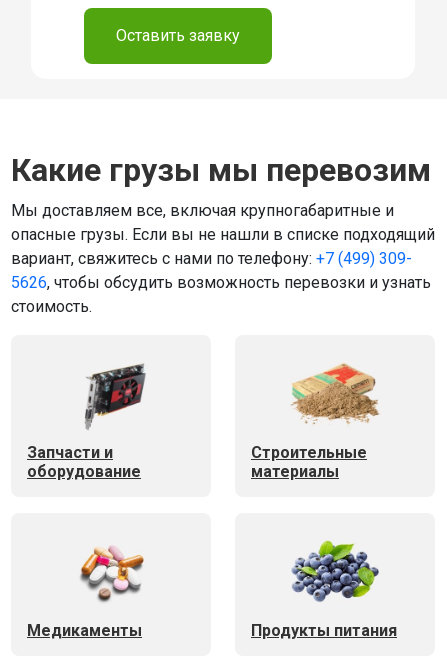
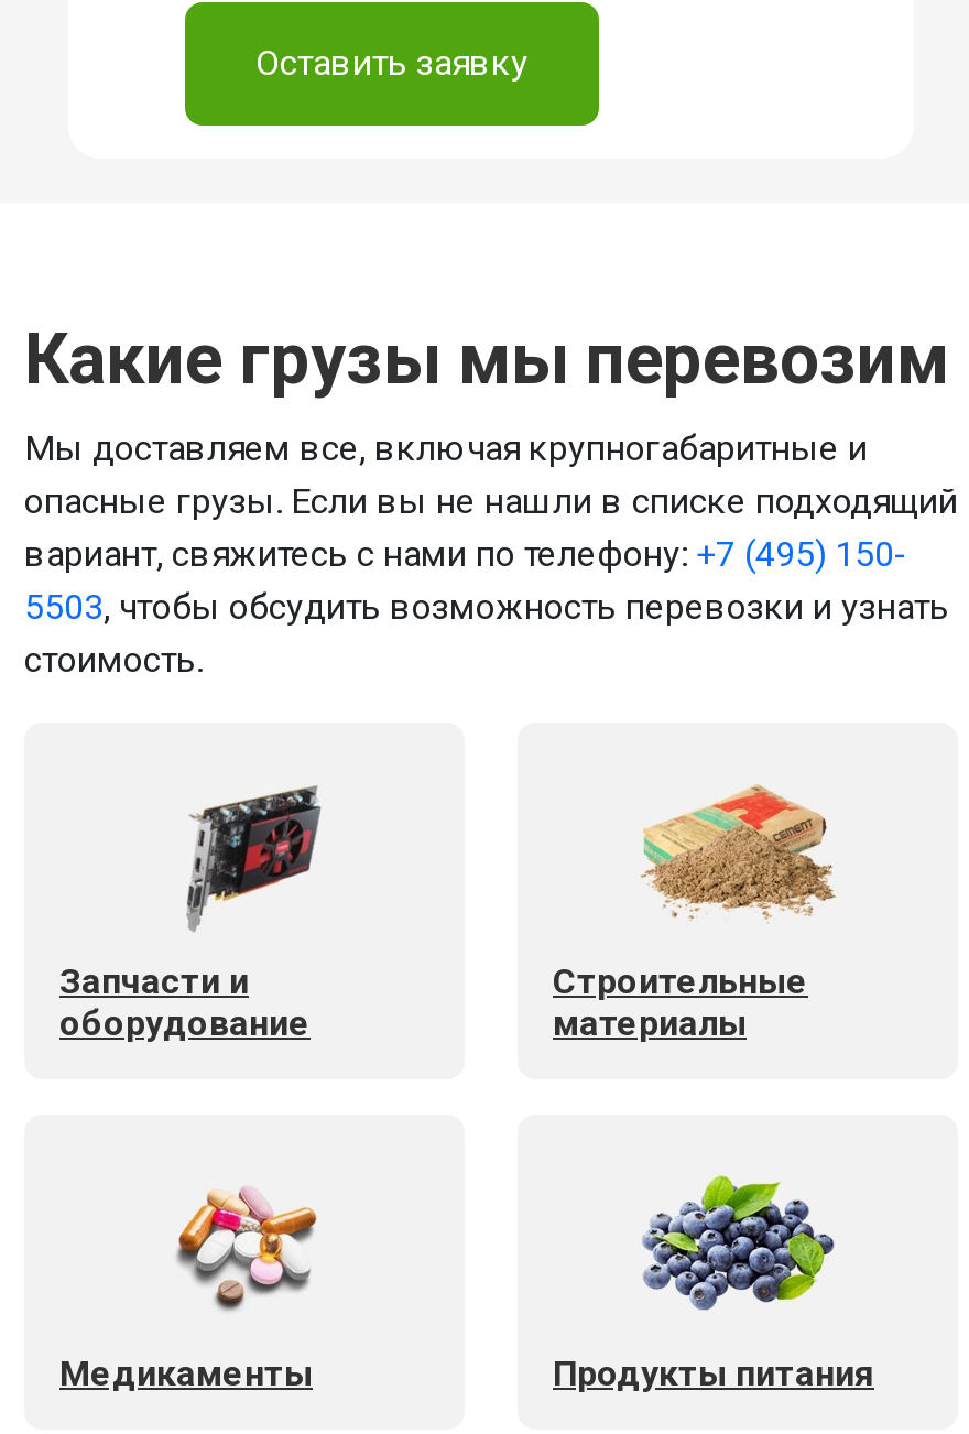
- вариант, свяжитесь с нами по телефону: +7 (499) 309-
+ вариант, свяжитесь с нами по телефону: +7 (495) 150-

- 5626, чтобы обсудить возможность перевозки и узнать
+ 5503, чтобы обсудить возможность перевозки и узнать
